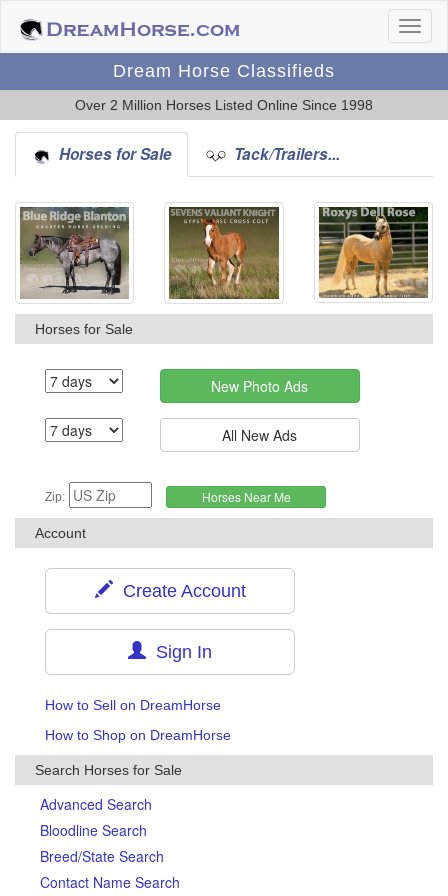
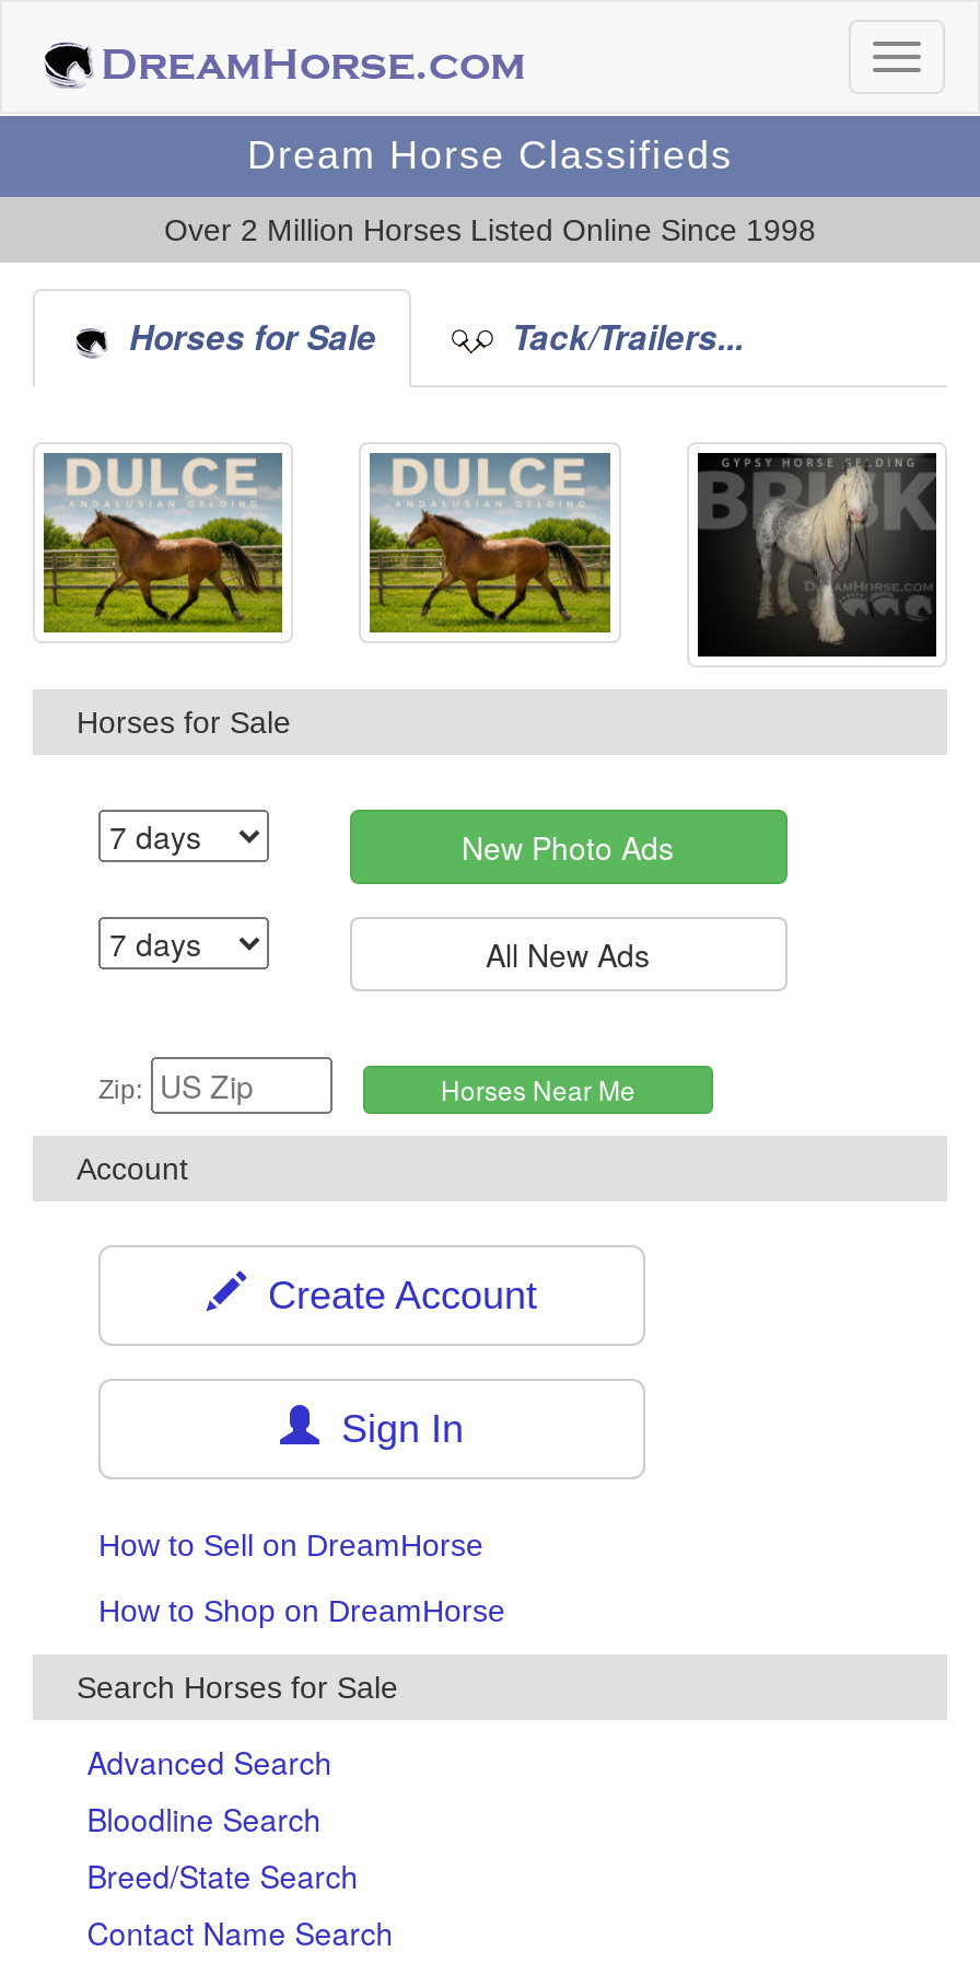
- [image]
+ [image]

- [image]
+ [image]

- [image]
+ [image]
